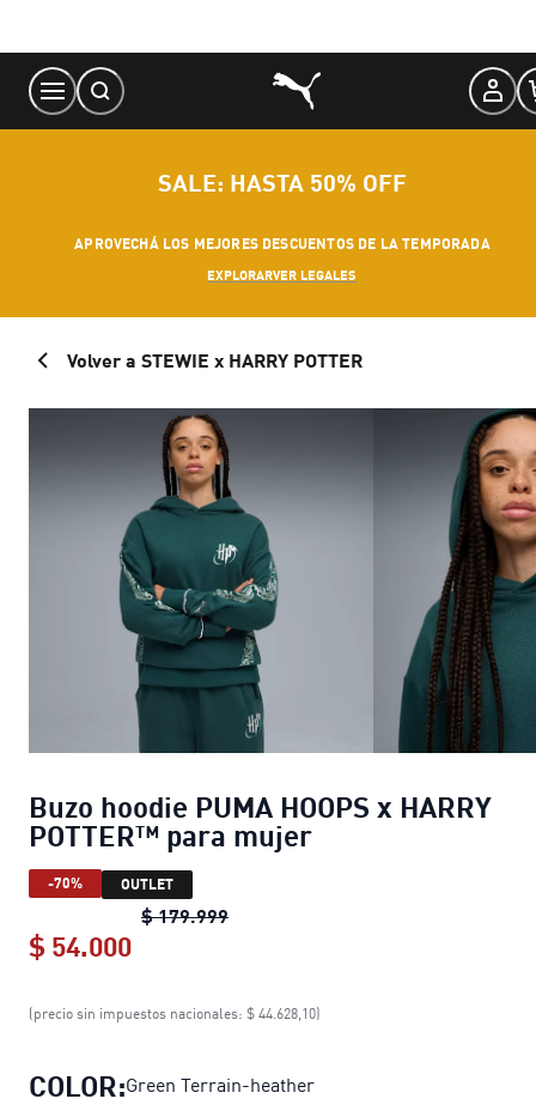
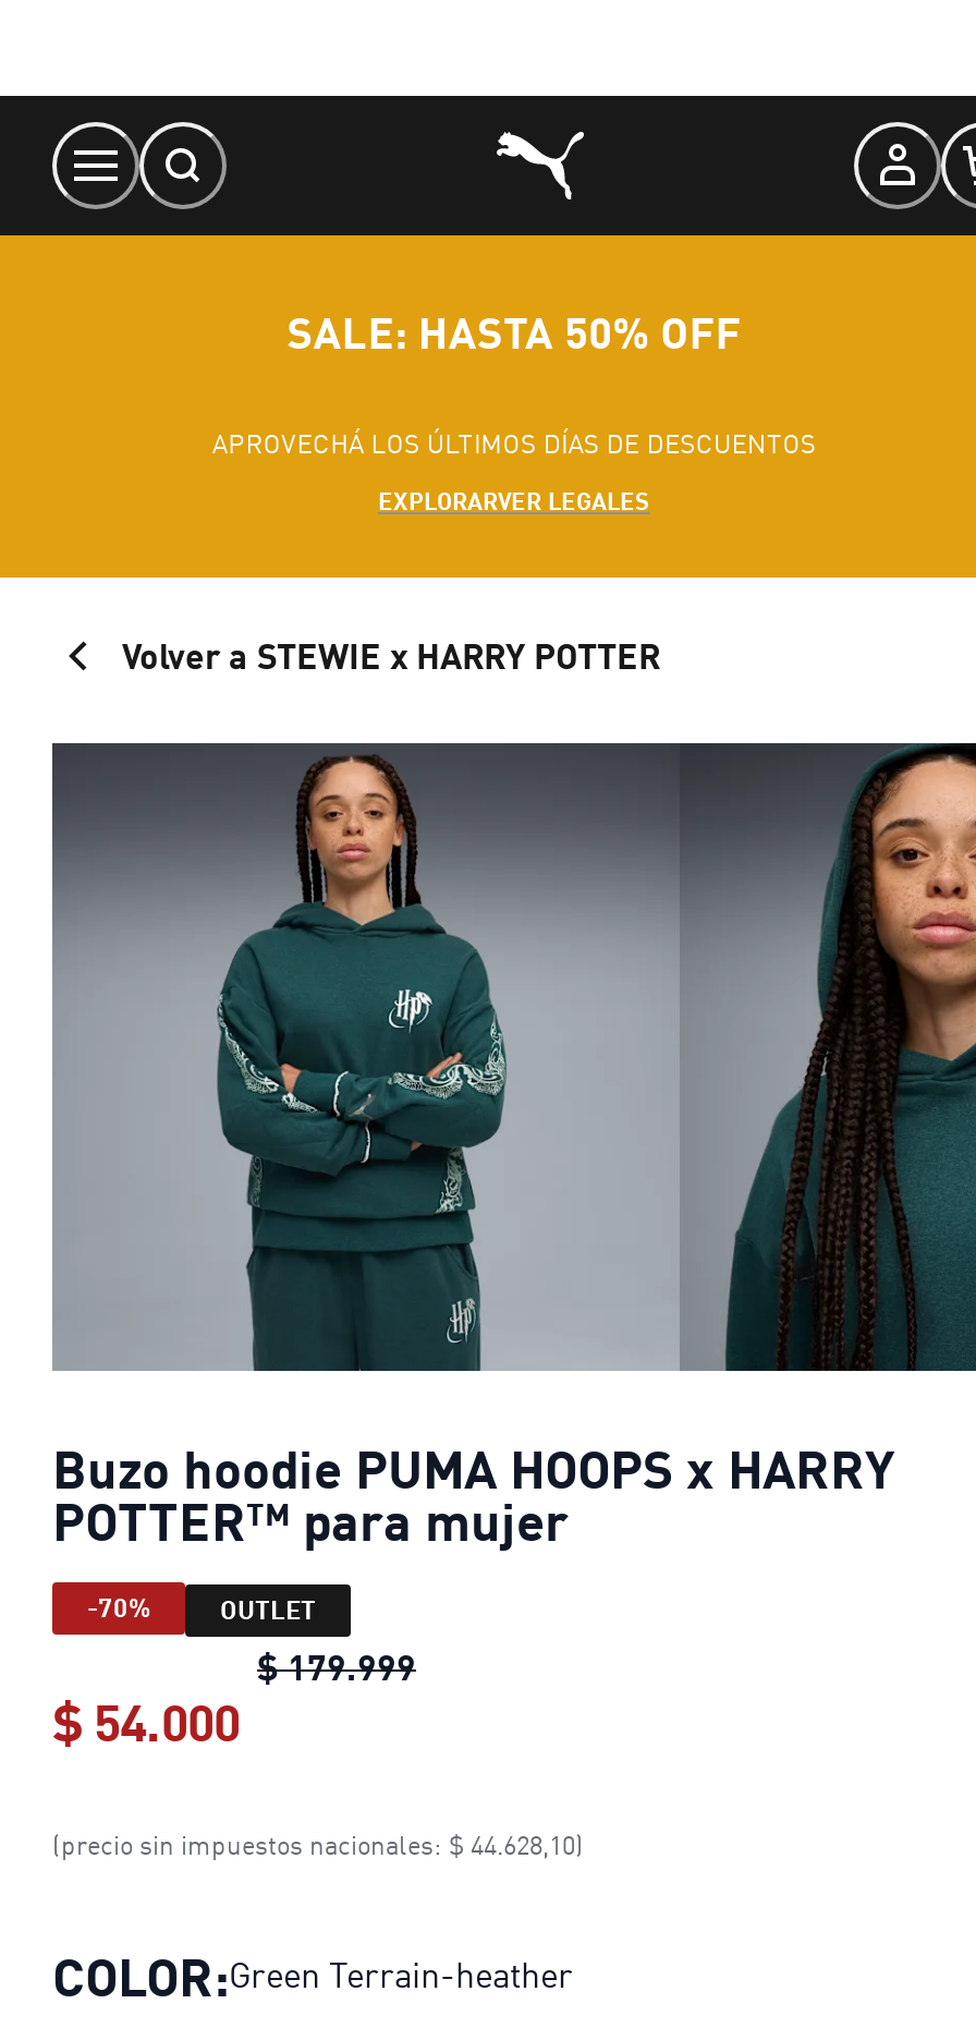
- APROVECHÁ LOS MEJORES DESCUENTOS DE LA TEMPORADA
+ APROVECHÁ LOS ÚLTIMOS DÍAS DE DESCUENTOS
